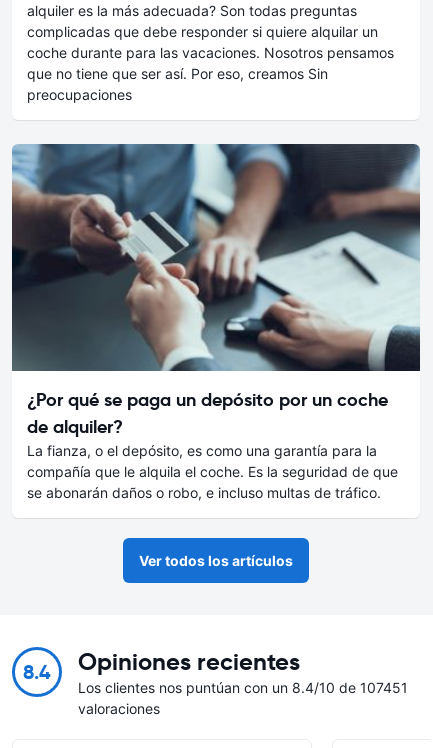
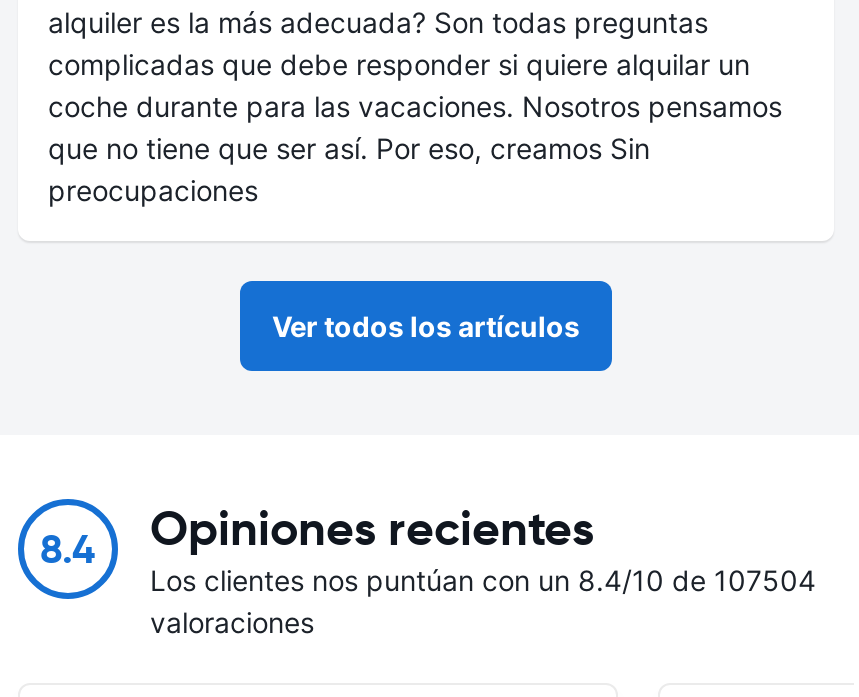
- [image]
- ¿Por qué se paga un depósito por un coche
- de alquiler?
- La fianza, o el depósito, es como una garantía para la
- compañía que le alquila el coche. Es la seguridad de que
- se abonarán daños o robo, e incluso multas de tráfico.

- Los clientes nos puntúan con un 8.4/10 de 107451
+ Los clientes nos puntúan con un 8.4/10 de 107504
